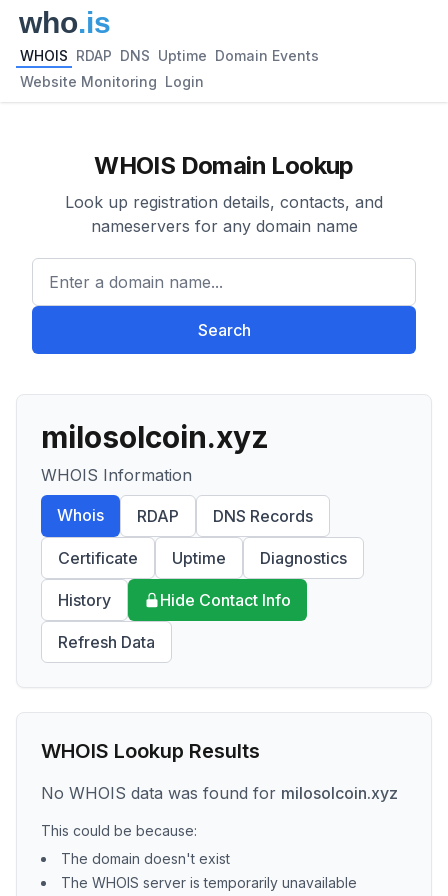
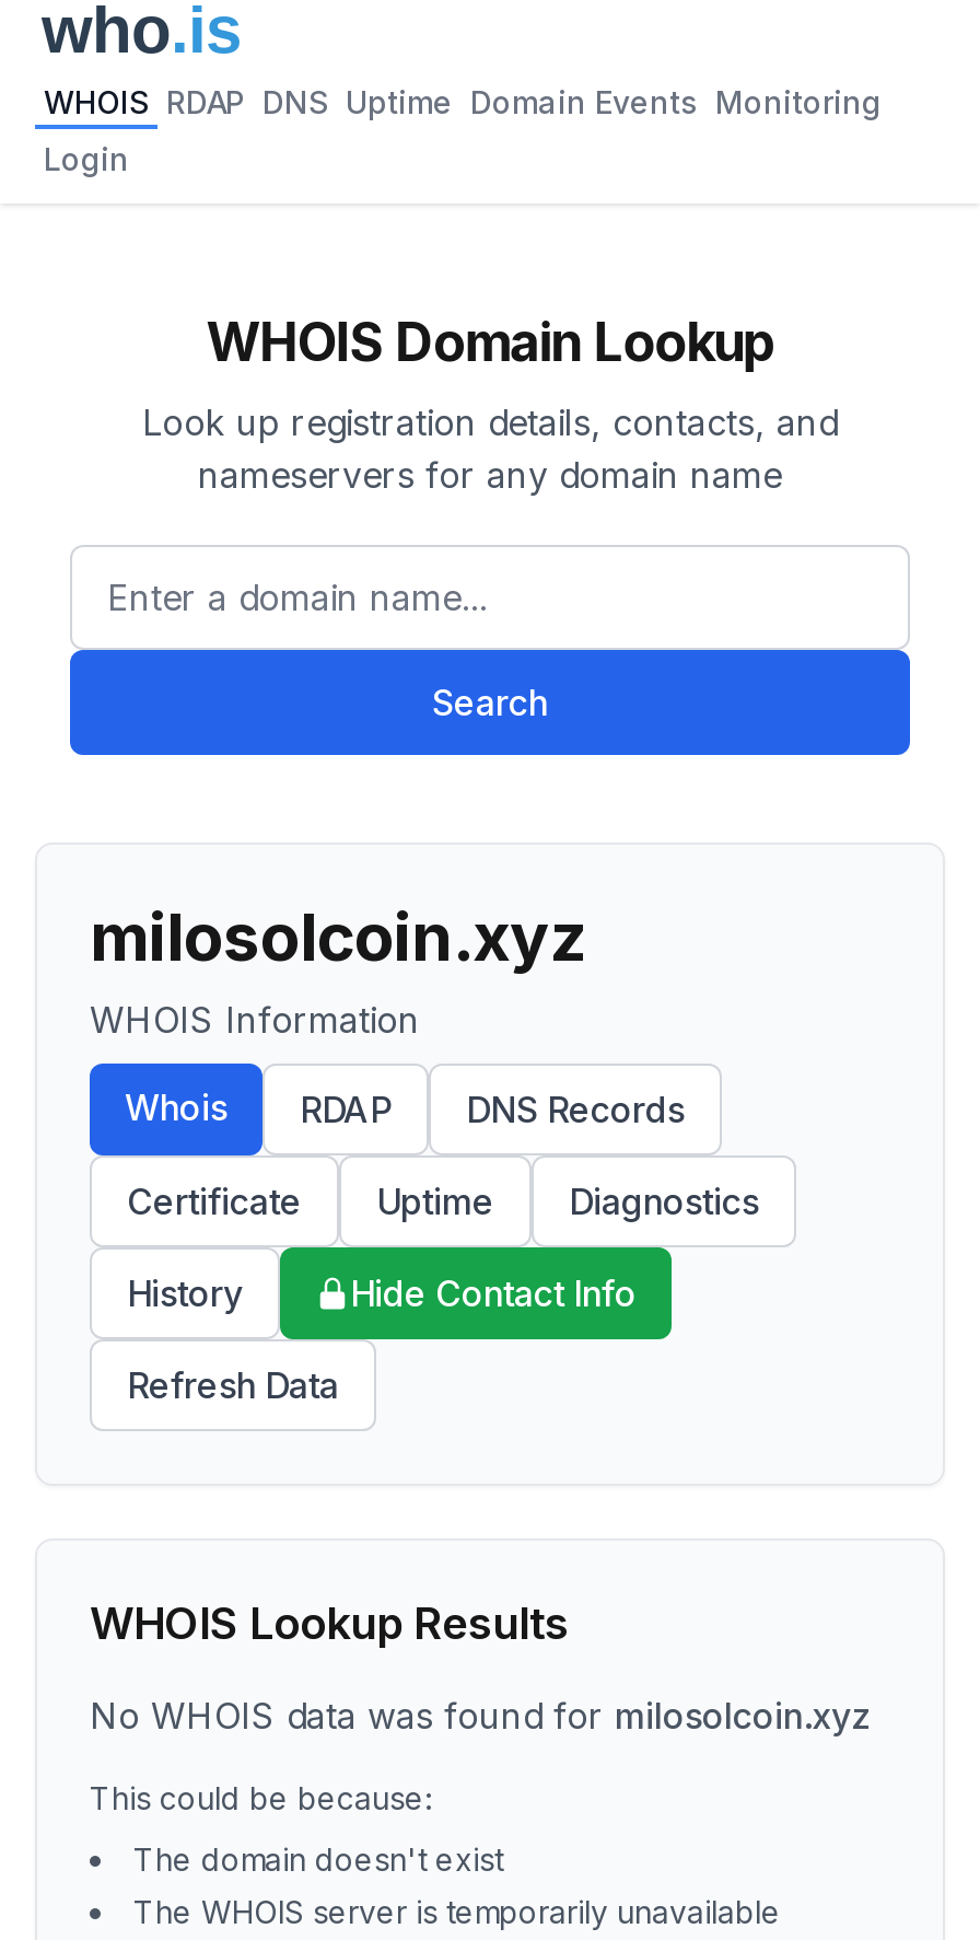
- WHOIS RDAP DNS Uptime Domain Events
+ WHOIS RDAP DNS Uptime Domain Events Monitoring

- Website Monitoring Login
+ Login
